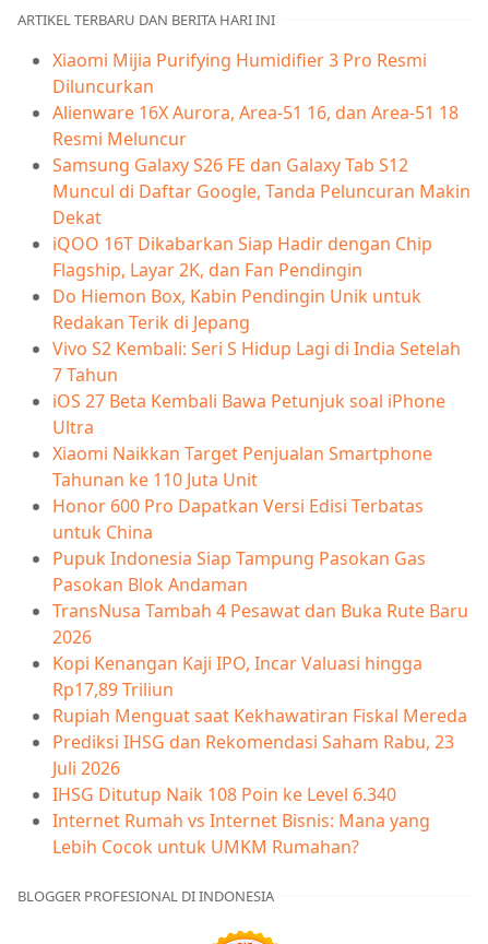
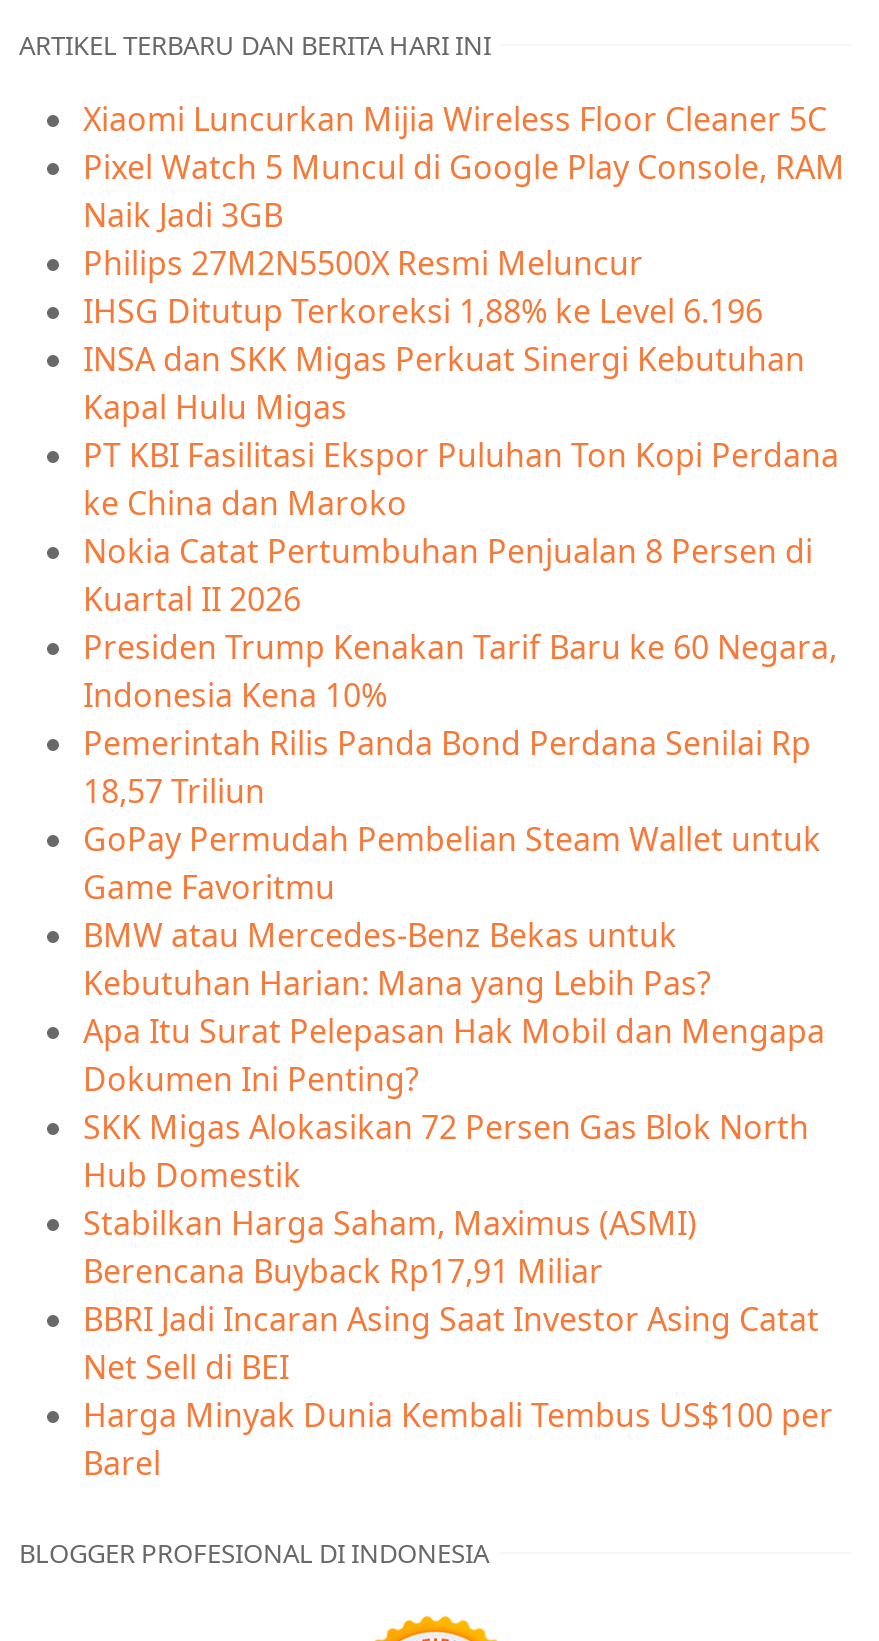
- Xiaomi Mijia Purifying Humidifier 3 Pro Resmi
- Diluncurkan
- Alienware 16X Aurora, Area-51 16, dan Area-51 18
- Resmi Meluncur
- Samsung Galaxy S26 FE dan Galaxy Tab S12
- Muncul di Daftar Google, Tanda Peluncuran Makin
- Dekat
- iQOO 16T Dikabarkan Siap Hadir dengan Chip
- Flagship, Layar 2K, dan Fan Pendingin
- Do Hiemon Box, Kabin Pendingin Unik untuk
- Redakan Terik di Jepang
- Vivo S2 Kembali: Seri S Hidup Lagi di India Setelah
- 7 Tahun
- iOS 27 Beta Kembali Bawa Petunjuk soal iPhone
- Ultra
- Xiaomi Naikkan Target Penjualan Smartphone
- Tahunan ke 110 Juta Unit
- Honor 600 Pro Dapatkan Versi Edisi Terbatas
- untuk China
- Pupuk Indonesia Siap Tampung Pasokan Gas
- Pasokan Blok Andaman
- TransNusa Tambah 4 Pesawat dan Buka Rute Baru
- 2026
- Kopi Kenangan Kaji IPO, Incar Valuasi hingga
- Rp17,89 Triliun
- Rupiah Menguat saat Kekhawatiran Fiskal Mereda
- Prediksi IHSG dan Rekomendasi Saham Rabu, 23
- Juli 2026
- IHSG Ditutup Naik 108 Poin ke Level 6.340
- Internet Rumah vs Internet Bisnis: Mana yang
- Lebih Cocok untuk UMKM Rumahan?
+ Xiaomi Luncurkan Mijia Wireless Floor Cleaner 5C
+ Pixel Watch 5 Muncul di Google Play Console, RAM
+ Naik Jadi 3GB
+ Philips 27M2N5500X Resmi Meluncur
+ IHSG Ditutup Terkoreksi 1,88% ke Level 6.196
+ INSA dan SKK Migas Perkuat Sinergi Kebutuhan
+ Kapal Hulu Migas
+ PT KBI Fasilitasi Ekspor Puluhan Ton Kopi Perdana
+ ke China dan Maroko
+ Nokia Catat Pertumbuhan Penjualan 8 Persen di
+ Kuartal II 2026
+ Presiden Trump Kenakan Tarif Baru ke 60 Negara,
+ Indonesia Kena 10%
+ Pemerintah Rilis Panda Bond Perdana Senilai Rp
+ 18,57 Triliun
+ GoPay Permudah Pembelian Steam Wallet untuk
+ Game Favoritmu
+ BMW atau Mercedes-Benz Bekas untuk
+ Kebutuhan Harian: Mana yang Lebih Pas?
+ Apa Itu Surat Pelepasan Hak Mobil dan Mengapa
+ Dokumen Ini Penting?
+ SKK Migas Alokasikan 72 Persen Gas Blok North
+ Hub Domestik
+ Stabilkan Harga Saham, Maximus (ASMI)
+ Berencana Buyback Rp17,91 Miliar
+ BBRI Jadi Incaran Asing Saat Investor Asing Catat
+ Net Sell di BEI
+ Harga Minyak Dunia Kembali Tembus US$100 per
+ Barel
